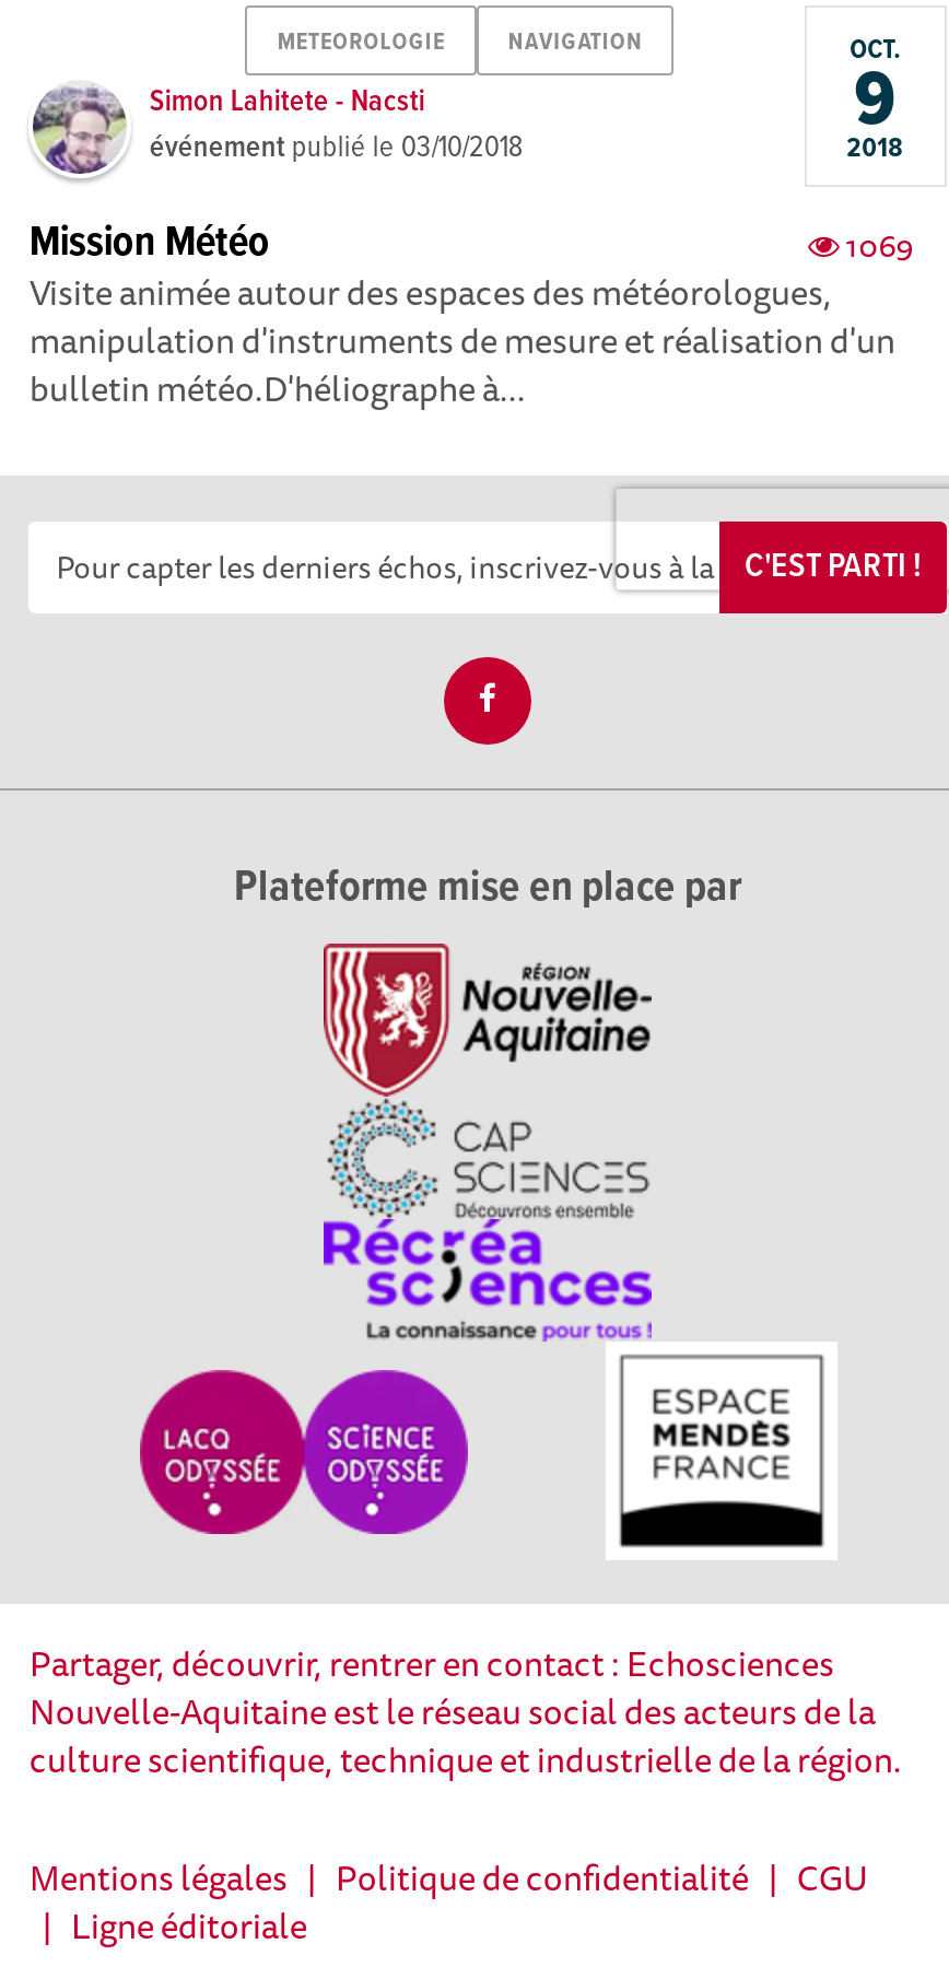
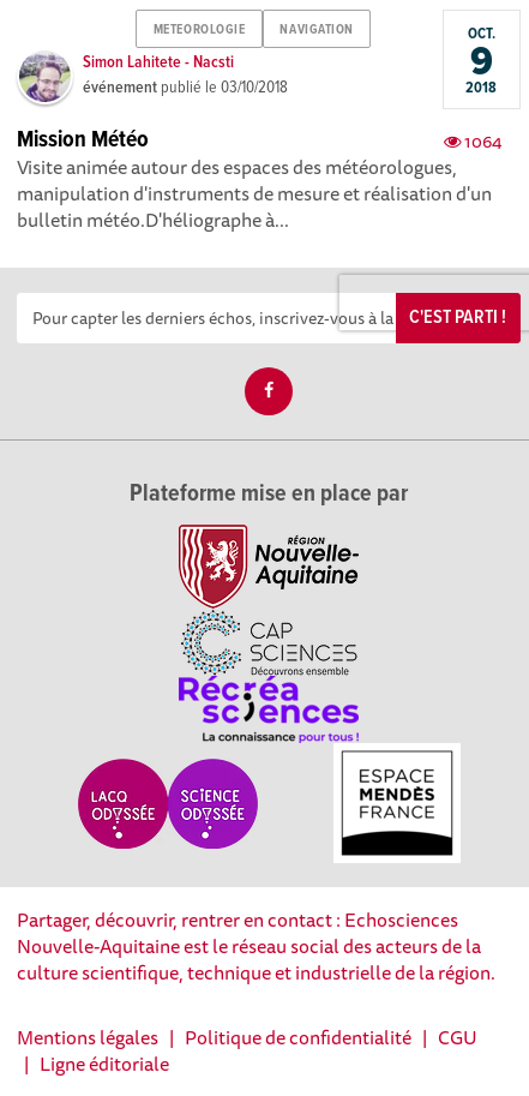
- 1069
+ 1064
